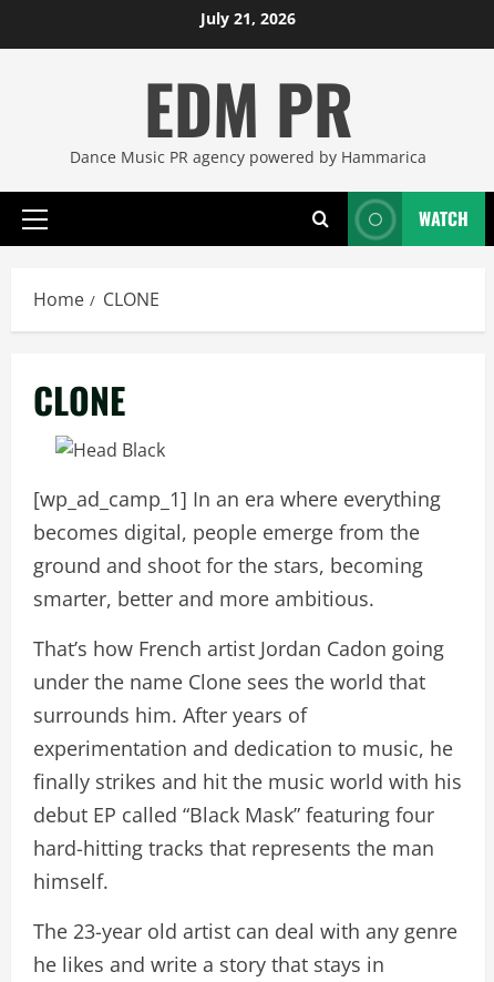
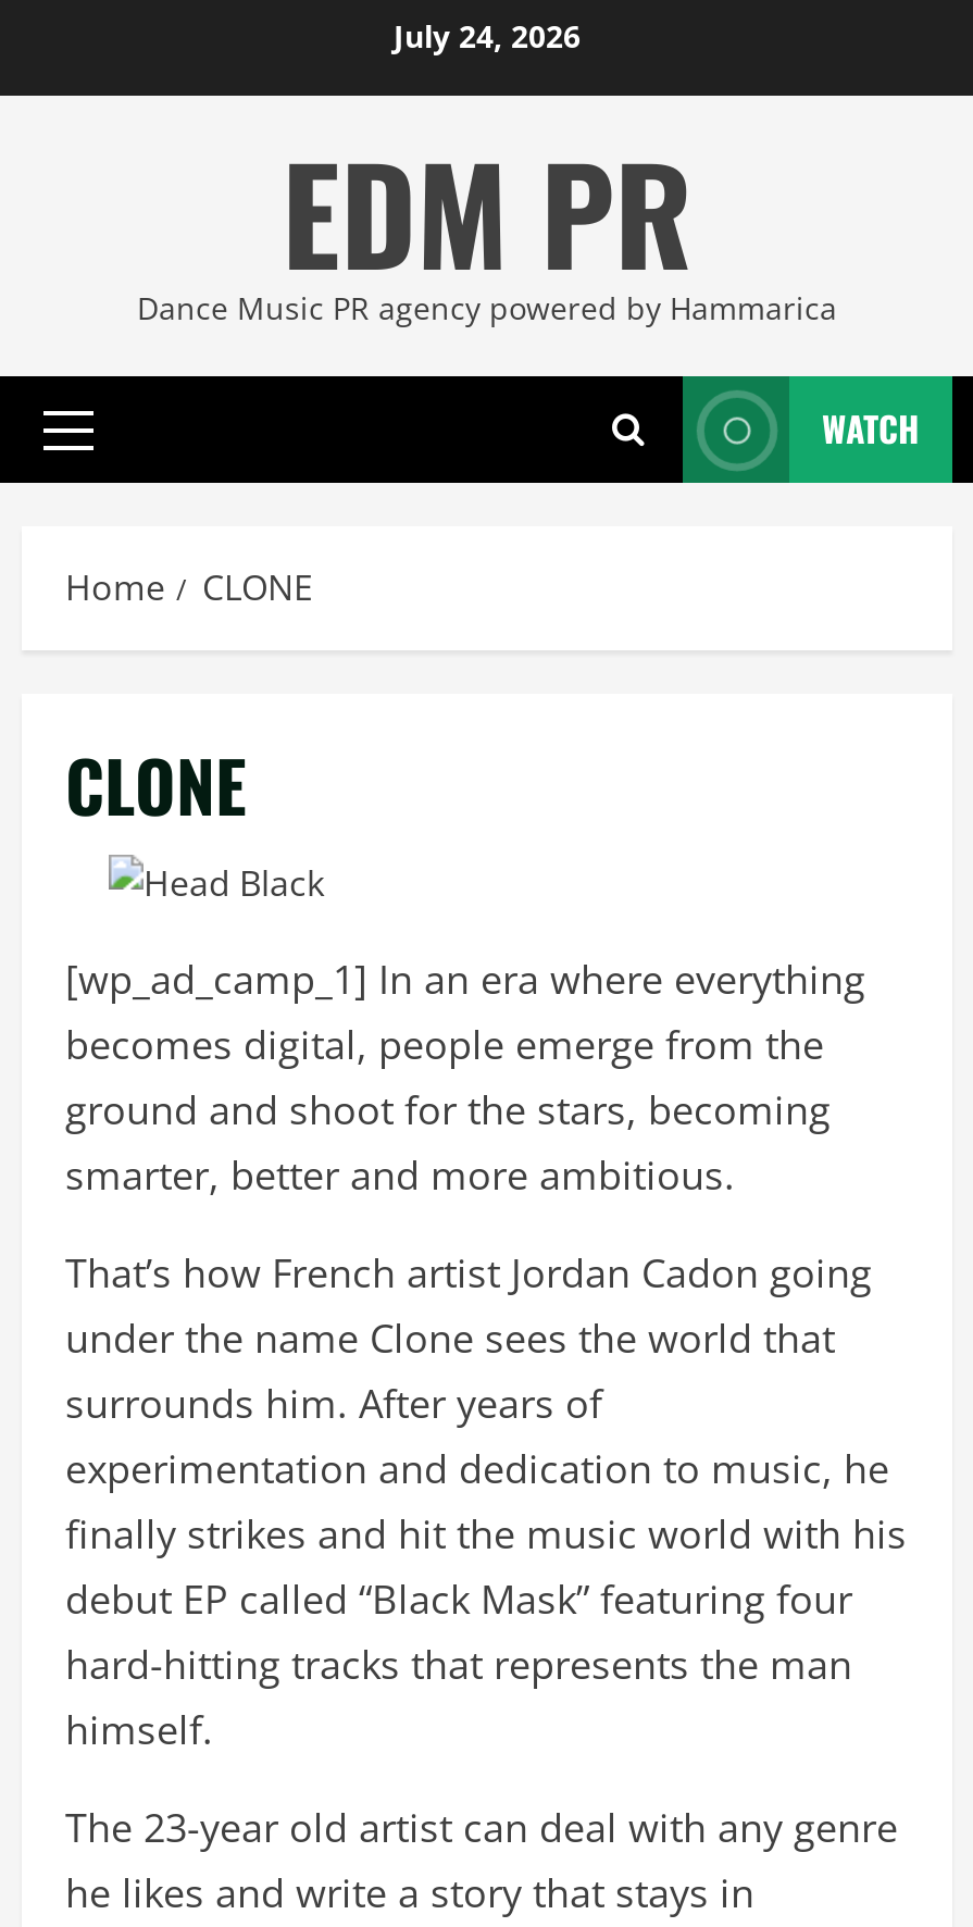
- July 21, 2026
+ July 24, 2026
